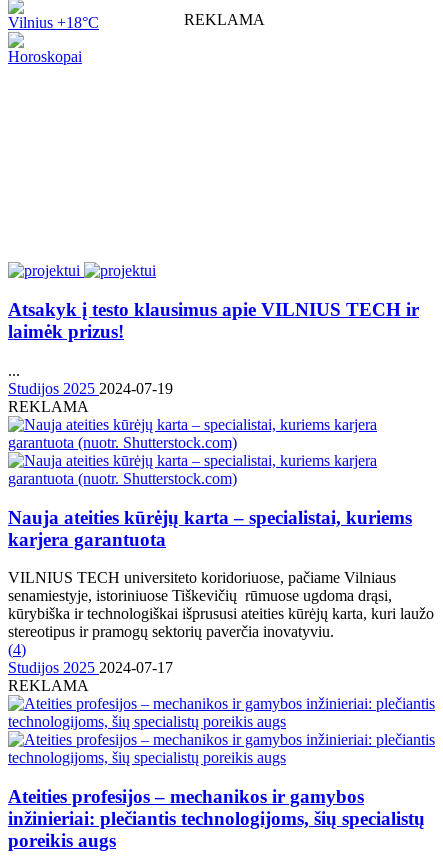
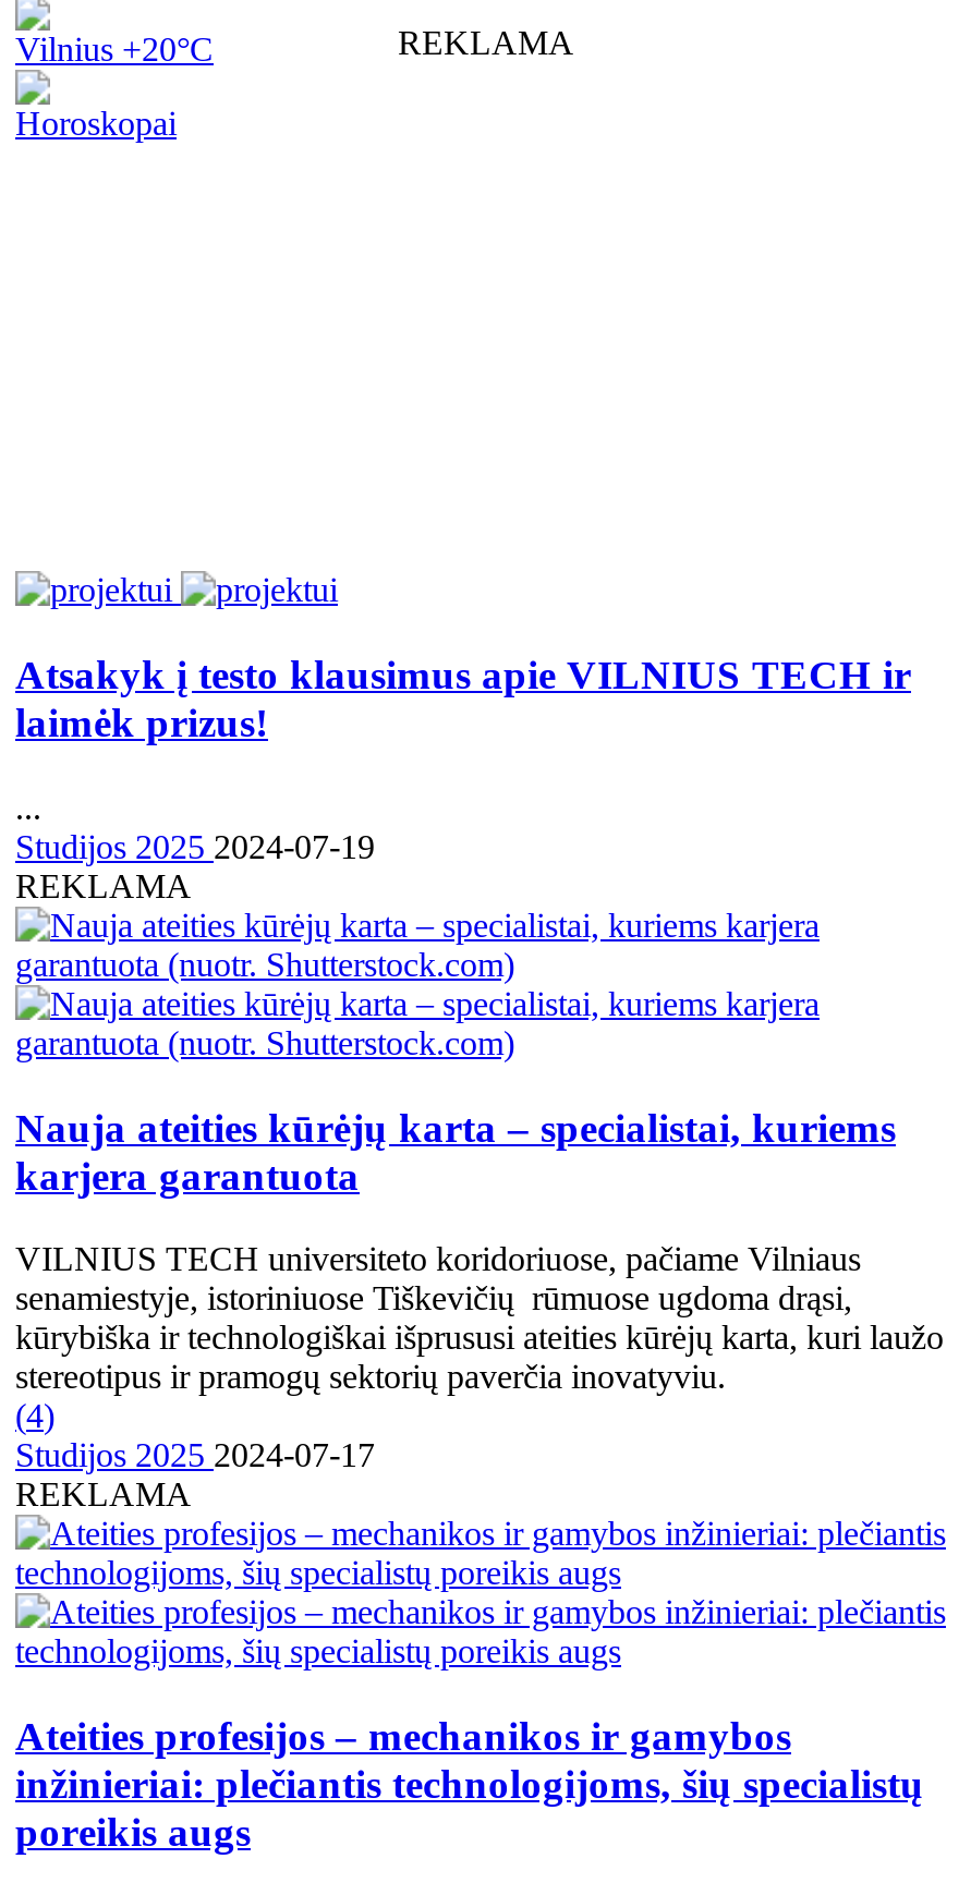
- Vilnius +18°C
+ Vilnius +20°C
